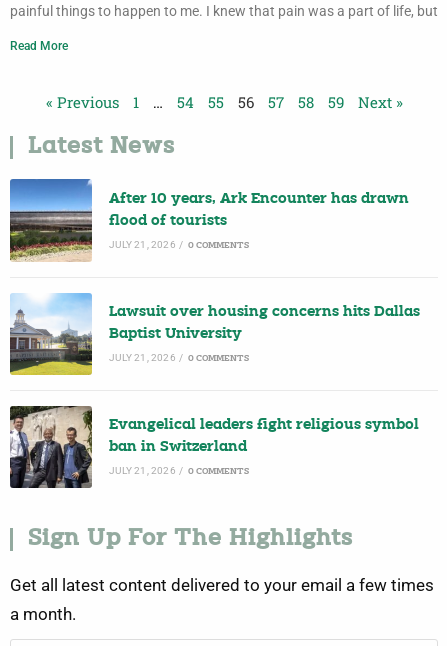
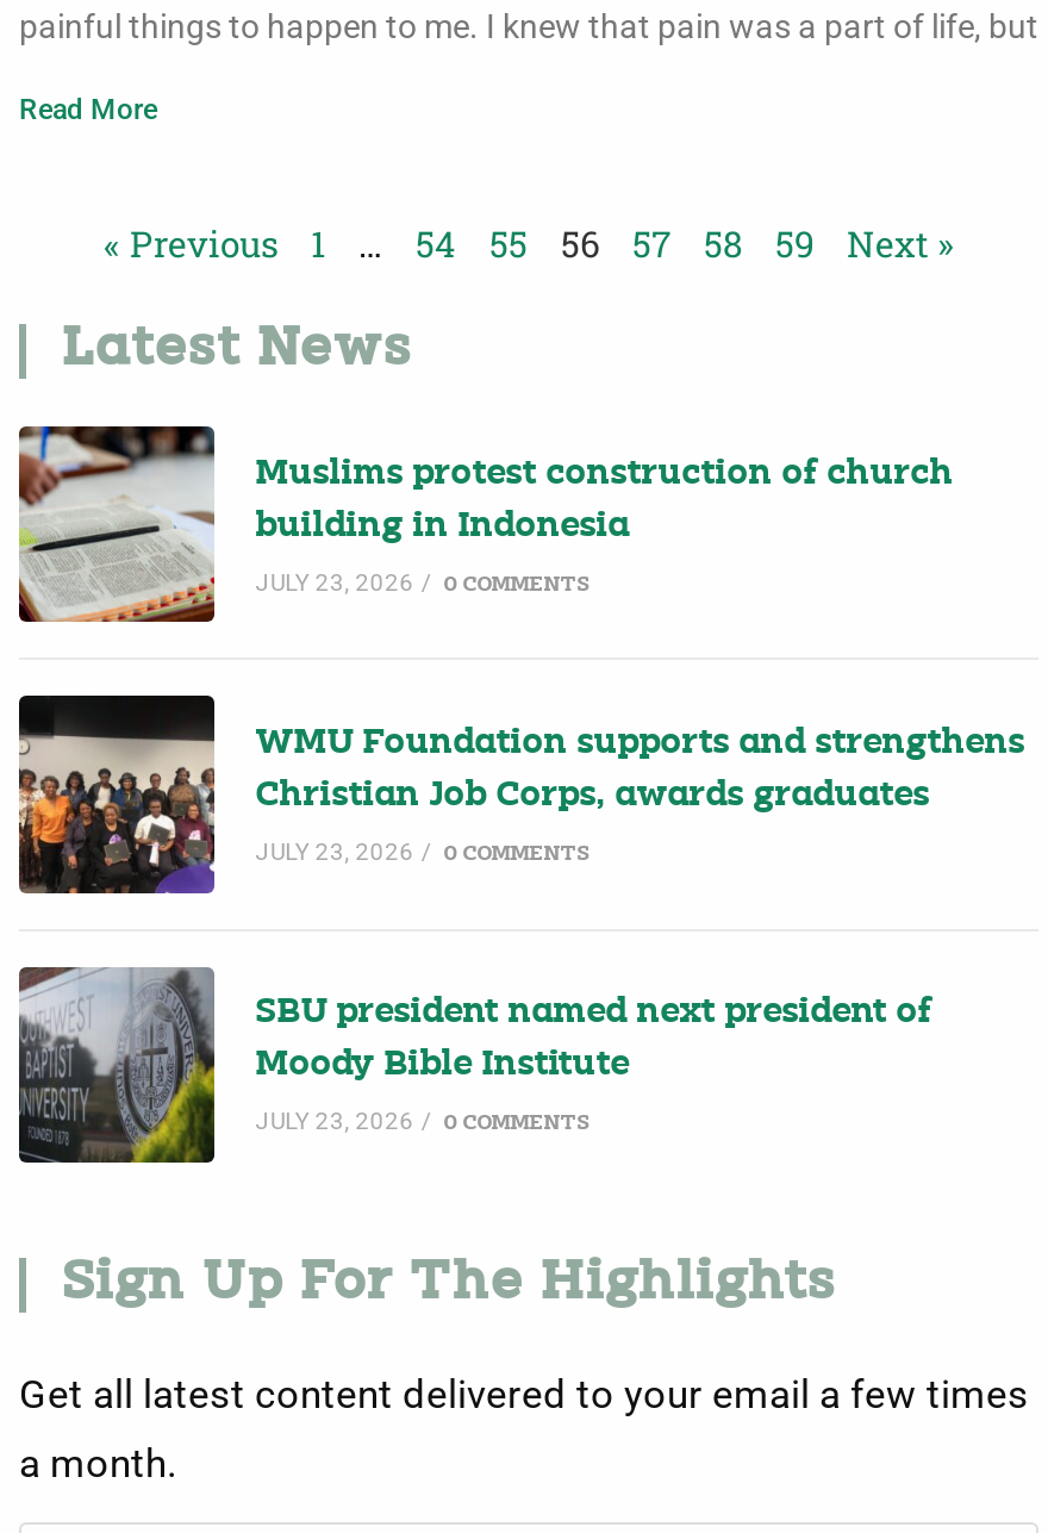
- [image]
- After 10 years, Ark Encounter has drawn
+ [image]
+ Muslims protest construction of church

- flood of tourists
+ building in Indonesia

- JULY 21, 2026 / 0 COMMENTS
+ JULY 23, 2026 / 0 COMMENTS

- [image]
- Lawsuit over housing concerns hits Dallas
+ [image]
+ WMU Foundation supports and strengthens

- Baptist University
+ Christian Job Corps, awards graduates

- JULY 21, 2026 / 0 COMMENTS
+ JULY 23, 2026 / 0 COMMENTS

- [image]
- Evangelical leaders fight religious symbol
+ [image]
+ SBU president named next president of

- ban in Switzerland
+ Moody Bible Institute

- JULY 21, 2026 / 0 COMMENTS
+ JULY 23, 2026 / 0 COMMENTS
